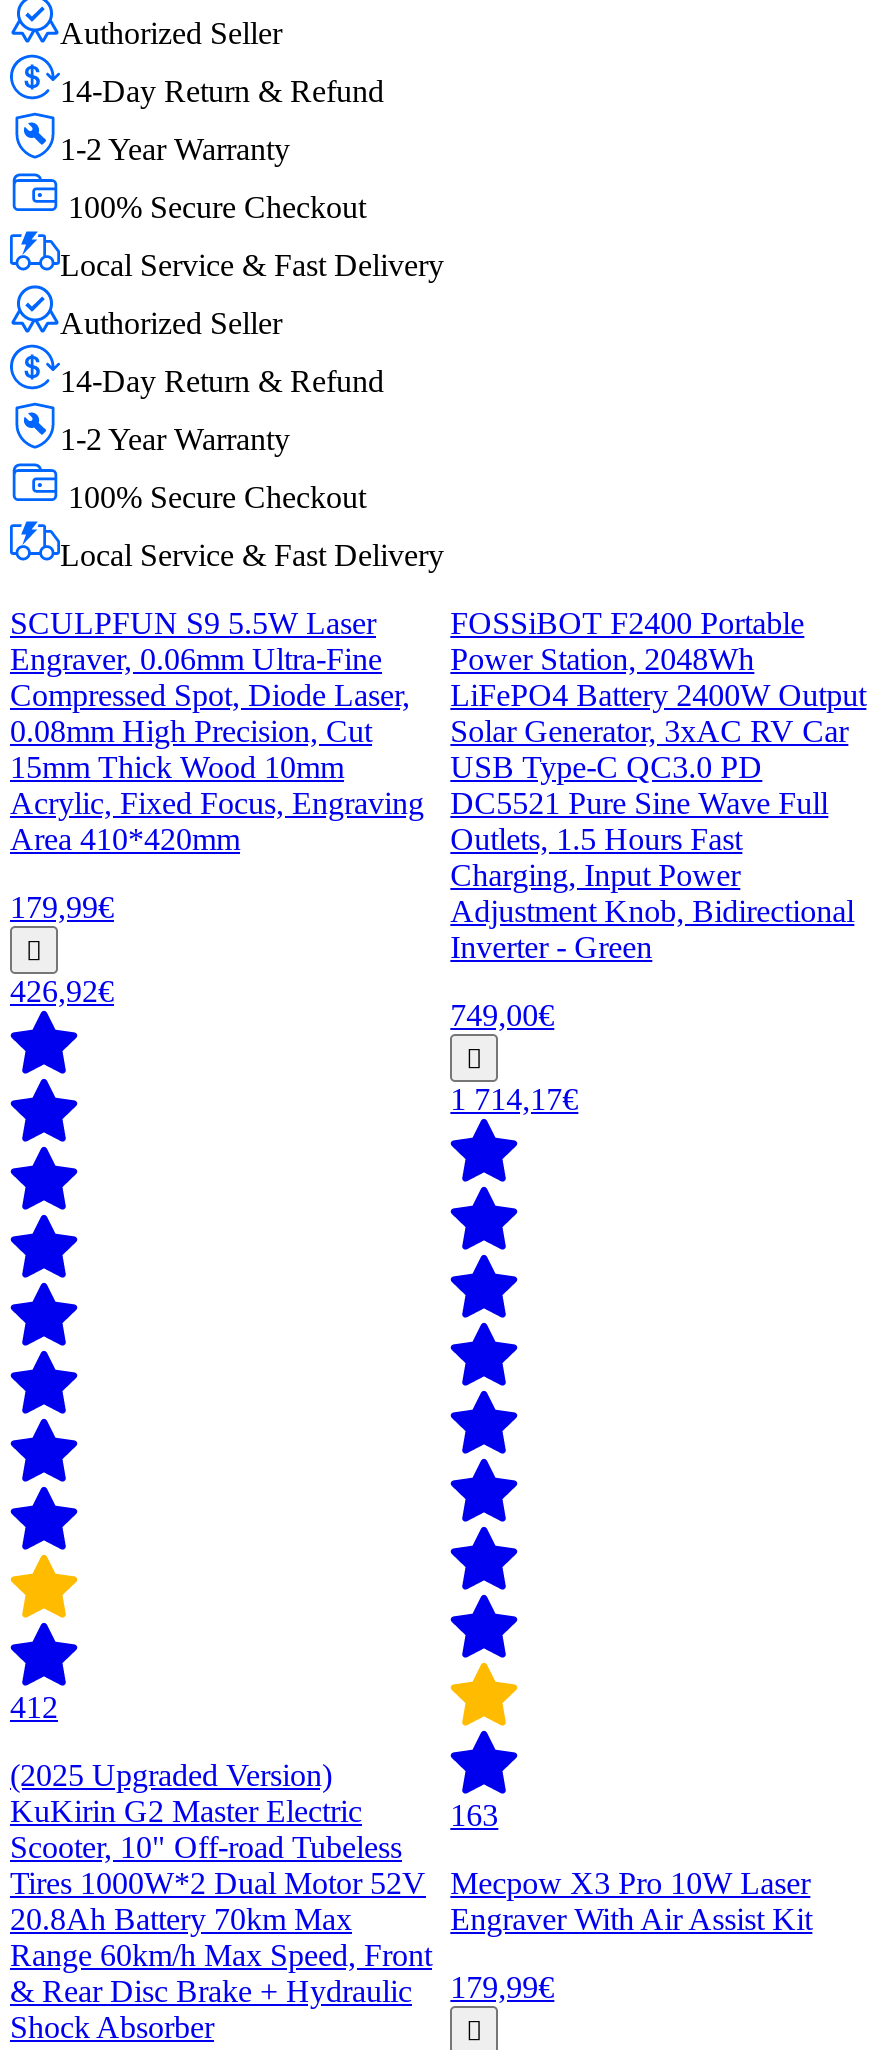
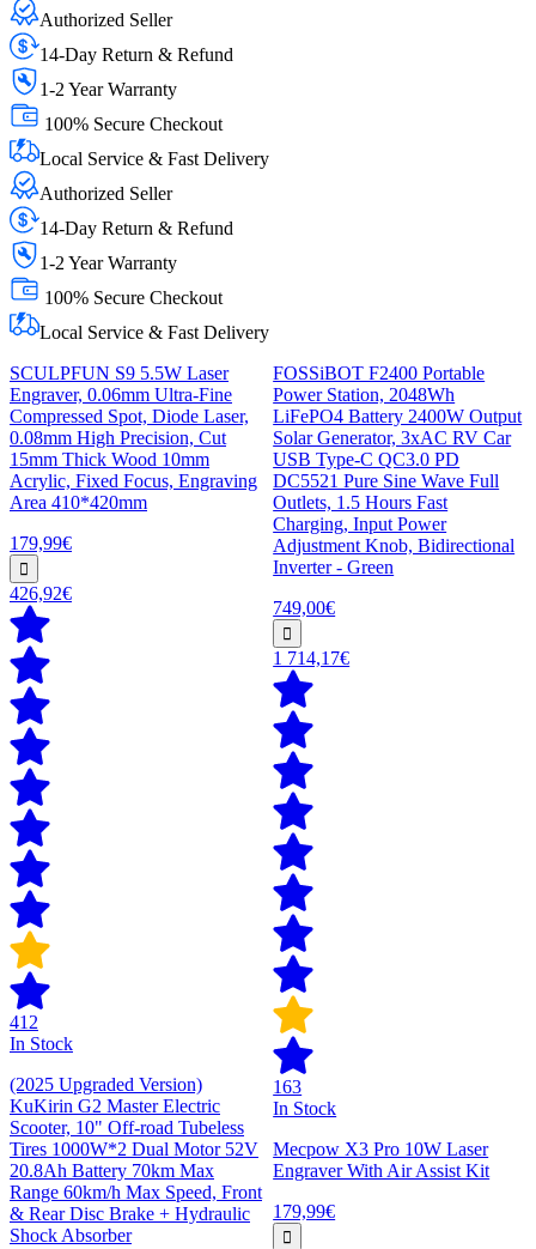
+ In Stock

+ In Stock
